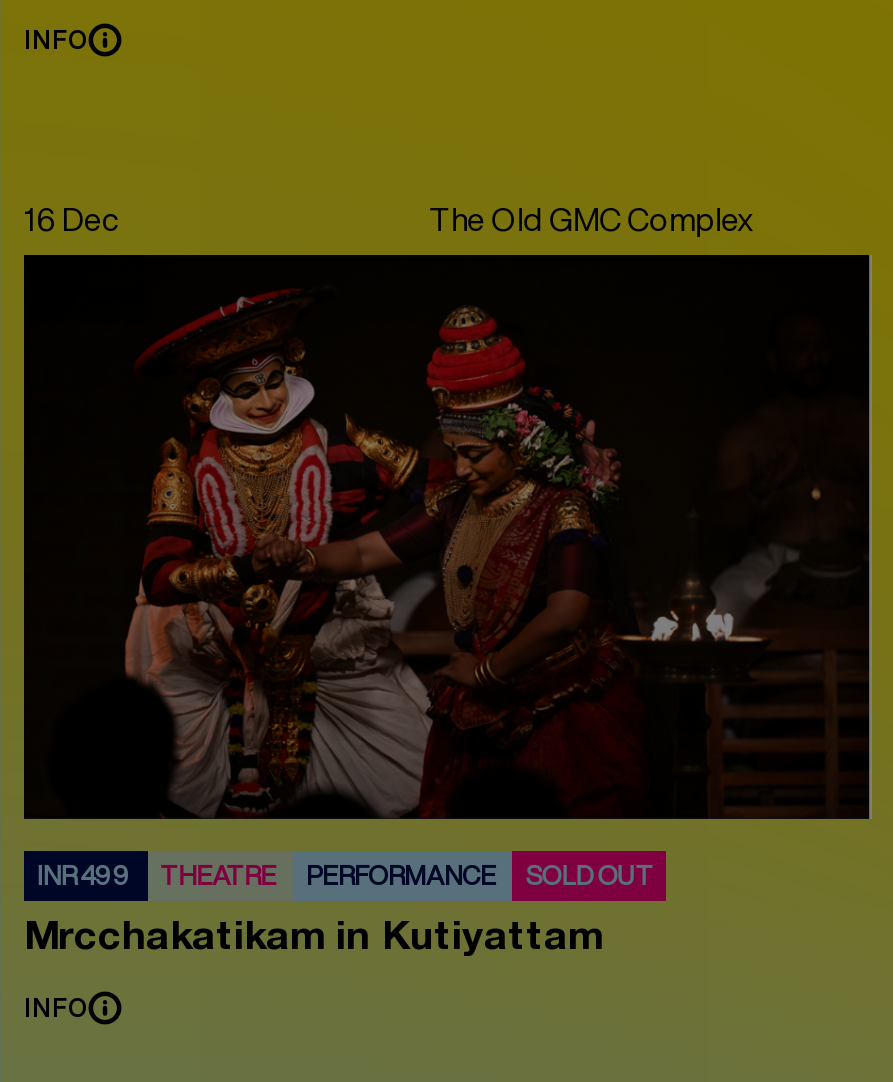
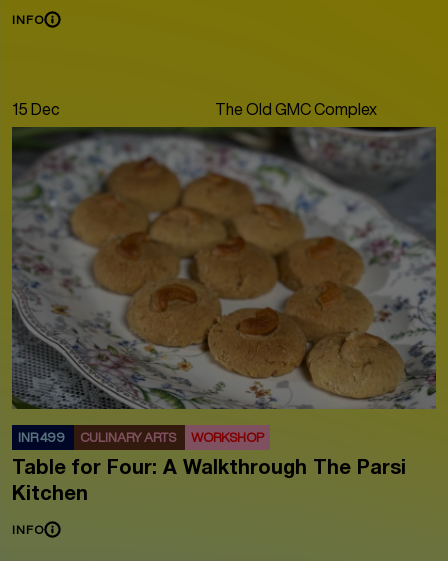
- 16 Dec
+ 15 Dec

- [image]
- THEATRE
- PERFORMANCE
- SOLD OUT
+ [image]
+ CULINARY ARTS
+ WORKSHOP

- Mrcchakatikam in Kutiyattam
+ Table for Four: A Walkthrough The Parsi
+ Kitchen
